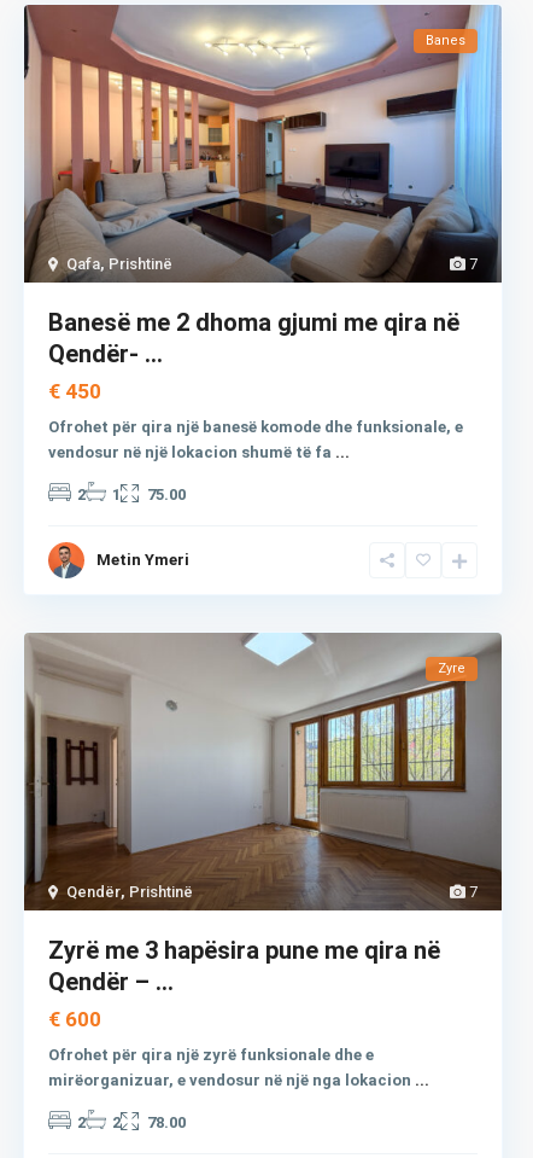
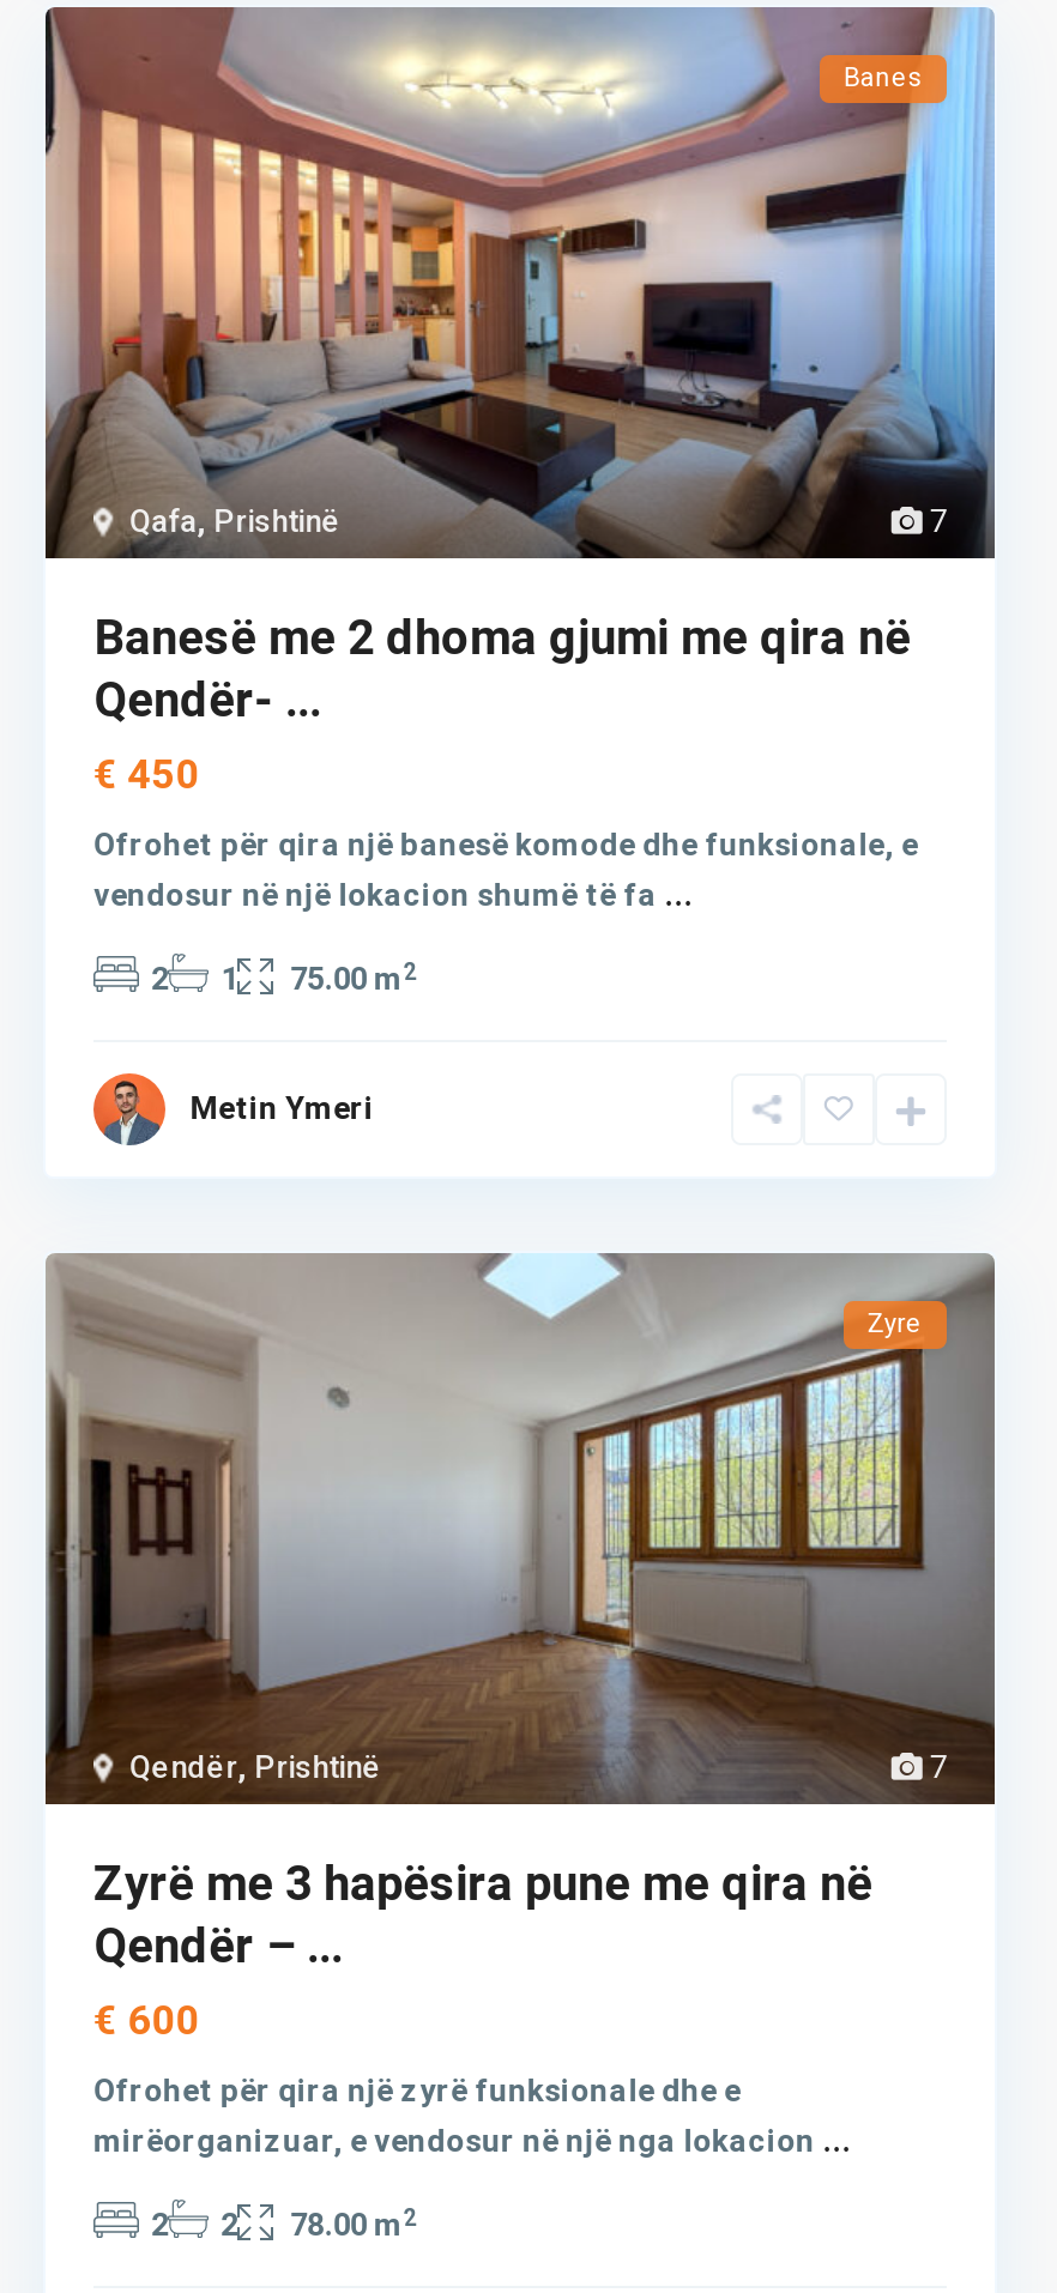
- 2 1 75.00
+ 2 1 75.00 m2

- 2 2 78.00
+ 2 2 78.00 m2
